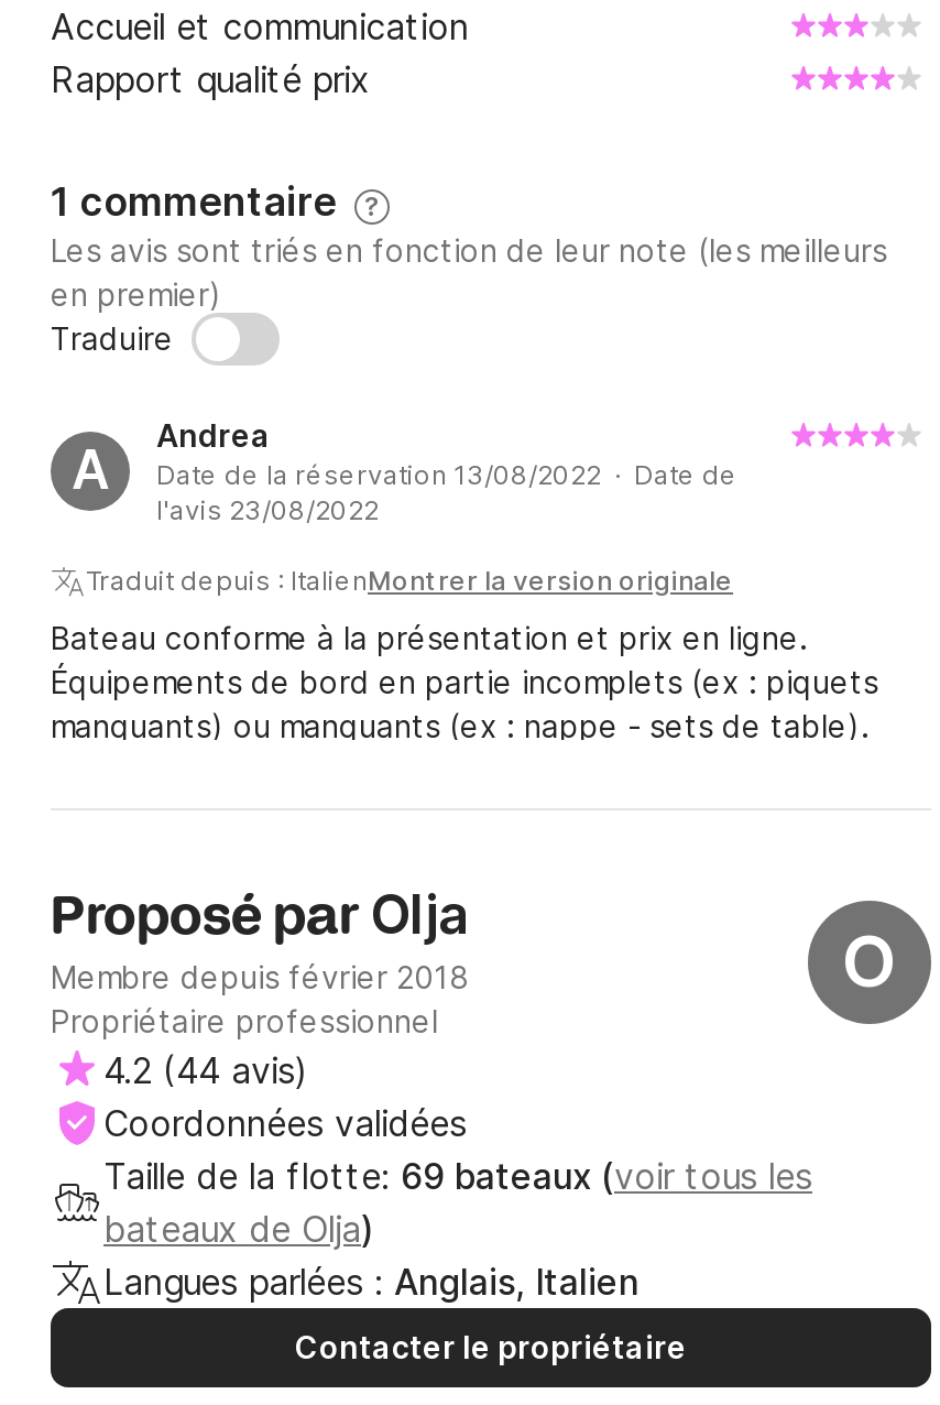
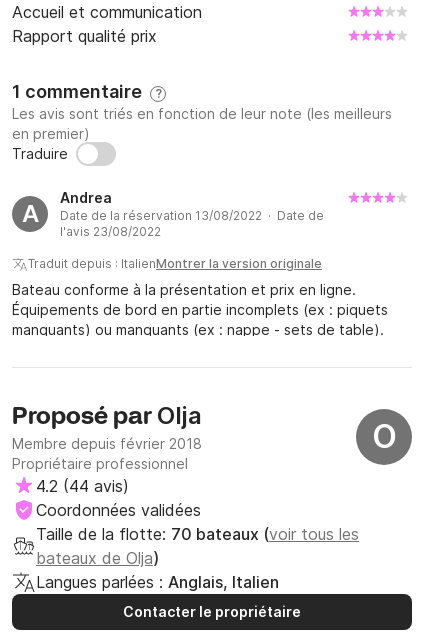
- Taille de la flotte: 69 bateaux (voir tous les
+ Taille de la flotte: 70 bateaux (voir tous les
